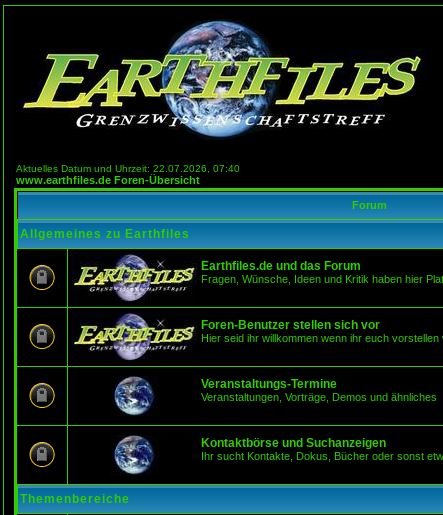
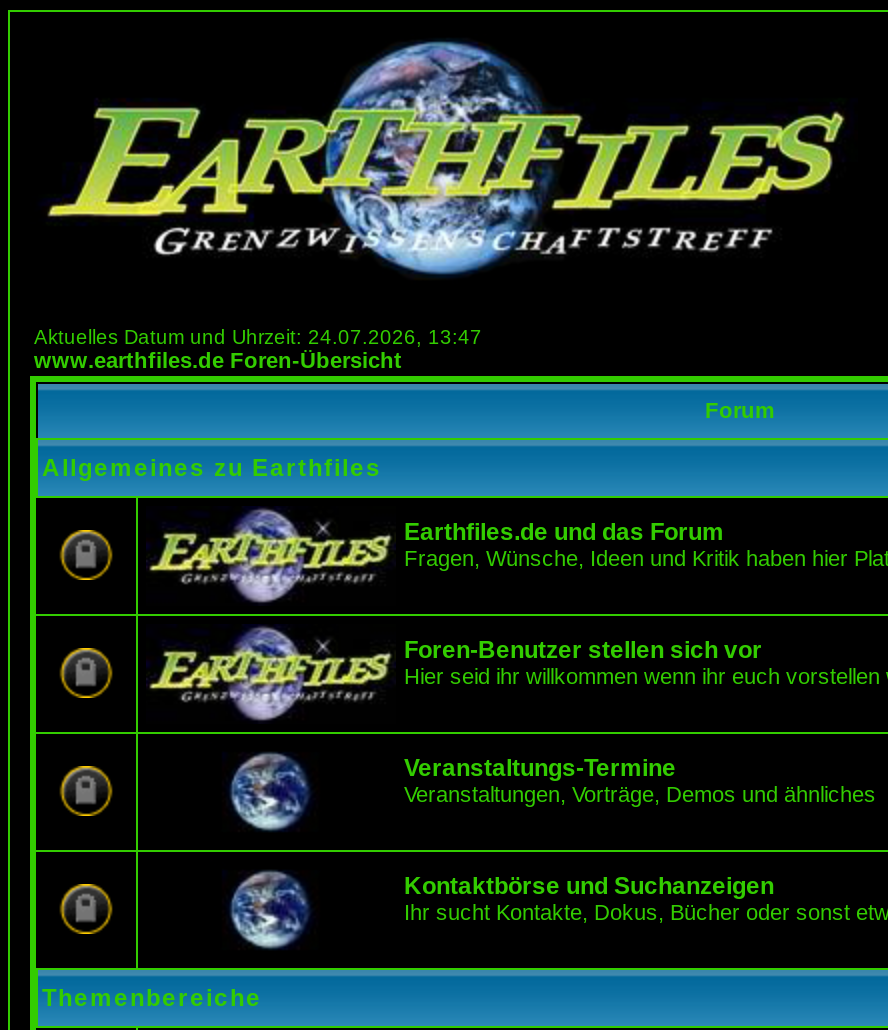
- Aktuelles Datum und Uhrzeit: 22.07.2026, 07:40
+ Aktuelles Datum und Uhrzeit: 24.07.2026, 13:47
